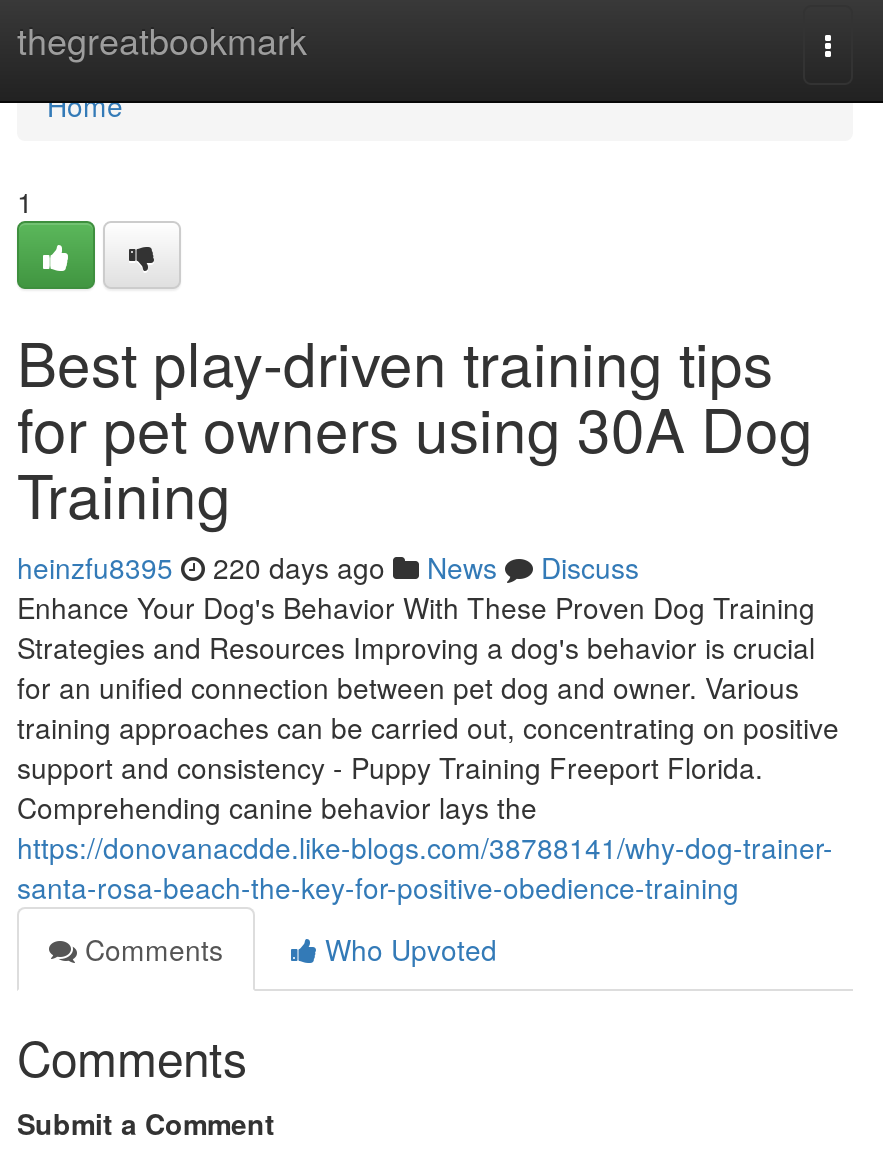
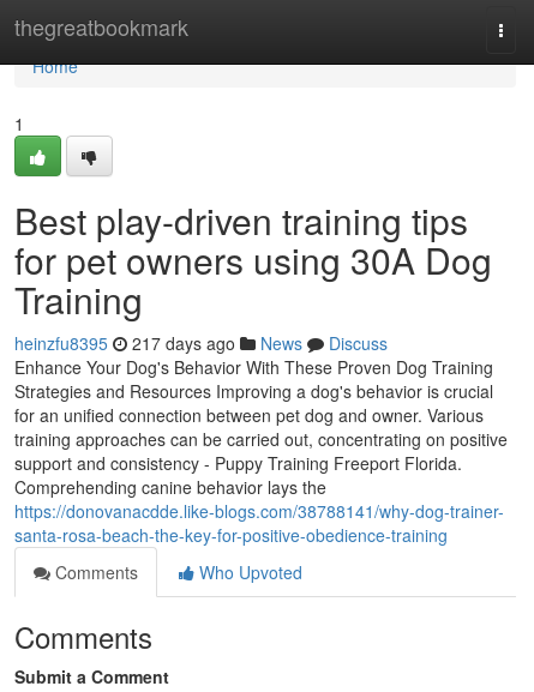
- heinzfu8395 220 days ago News Discuss
+ heinzfu8395 217 days ago News Discuss
